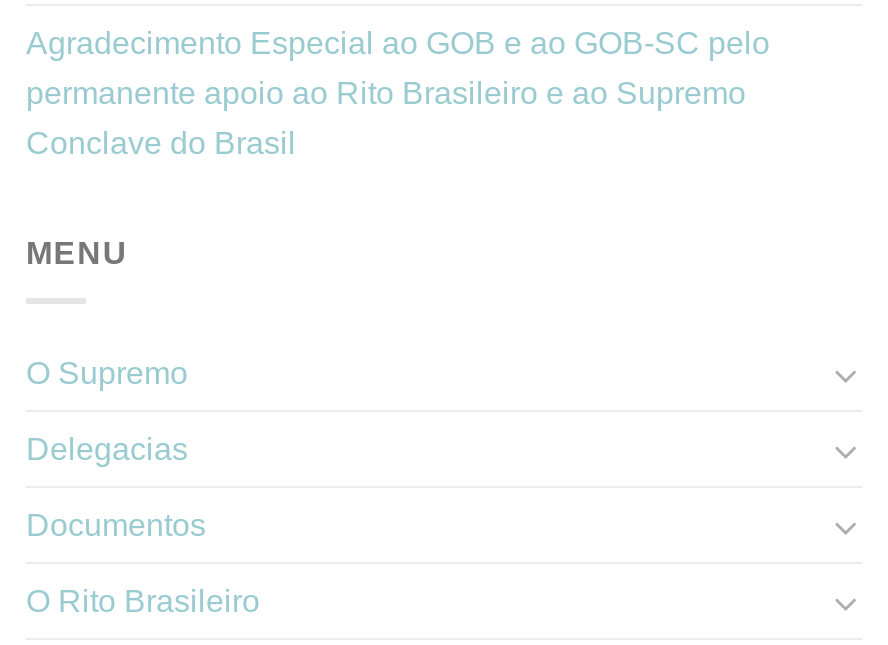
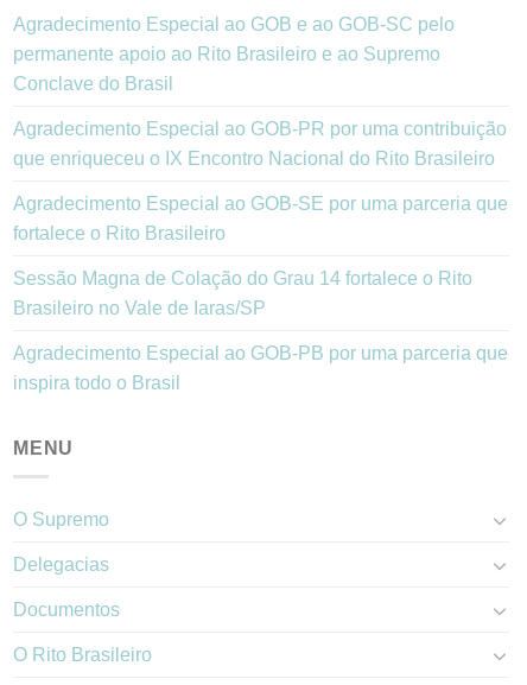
+ Agradecimento Especial ao GOB-PR por uma contribuição
+ que enriqueceu o IX Encontro Nacional do Rito Brasileiro
+ Agradecimento Especial ao GOB-SE por uma parceria que
+ fortalece o Rito Brasileiro
+ Sessão Magna de Colação do Grau 14 fortalece o Rito
+ Brasileiro no Vale de Iaras/SP
+ Agradecimento Especial ao GOB-PB por uma parceria que
+ inspira todo o Brasil
